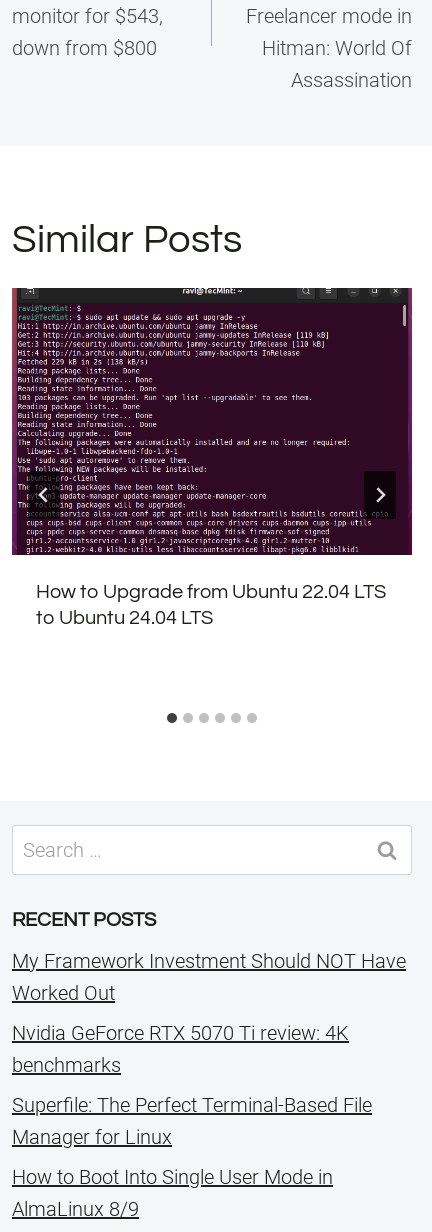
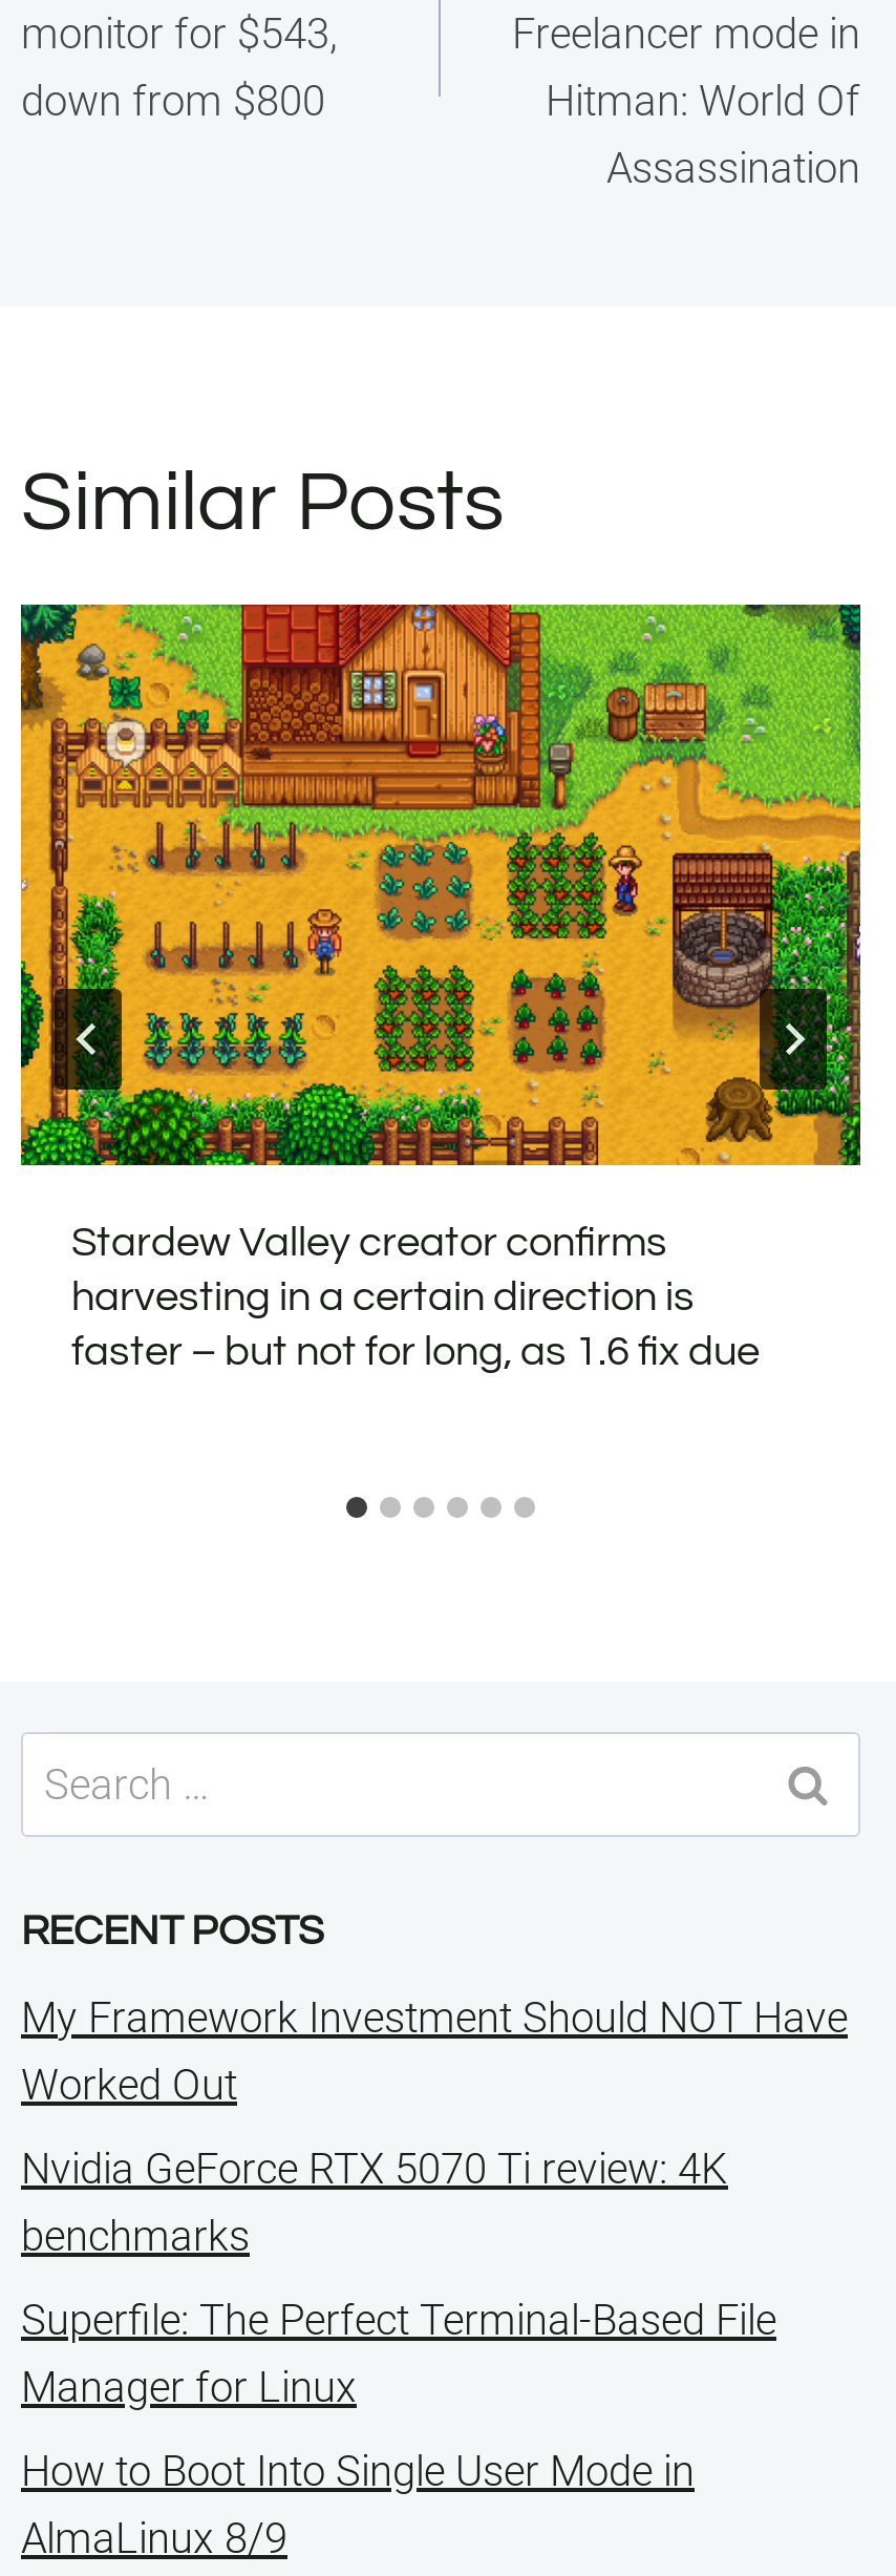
- [image]
- How to Upgrade from Ubuntu 22.04 LTS
- to Ubuntu 24.04 LTS
+ [image]
+ Stardew Valley creator confirms
+ harvesting in a certain direction is
+ faster – but not for long, as 1.6 fix due
